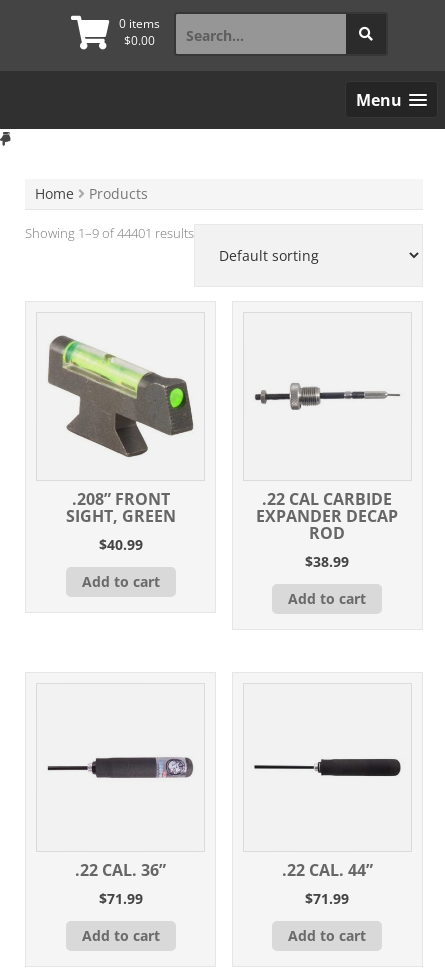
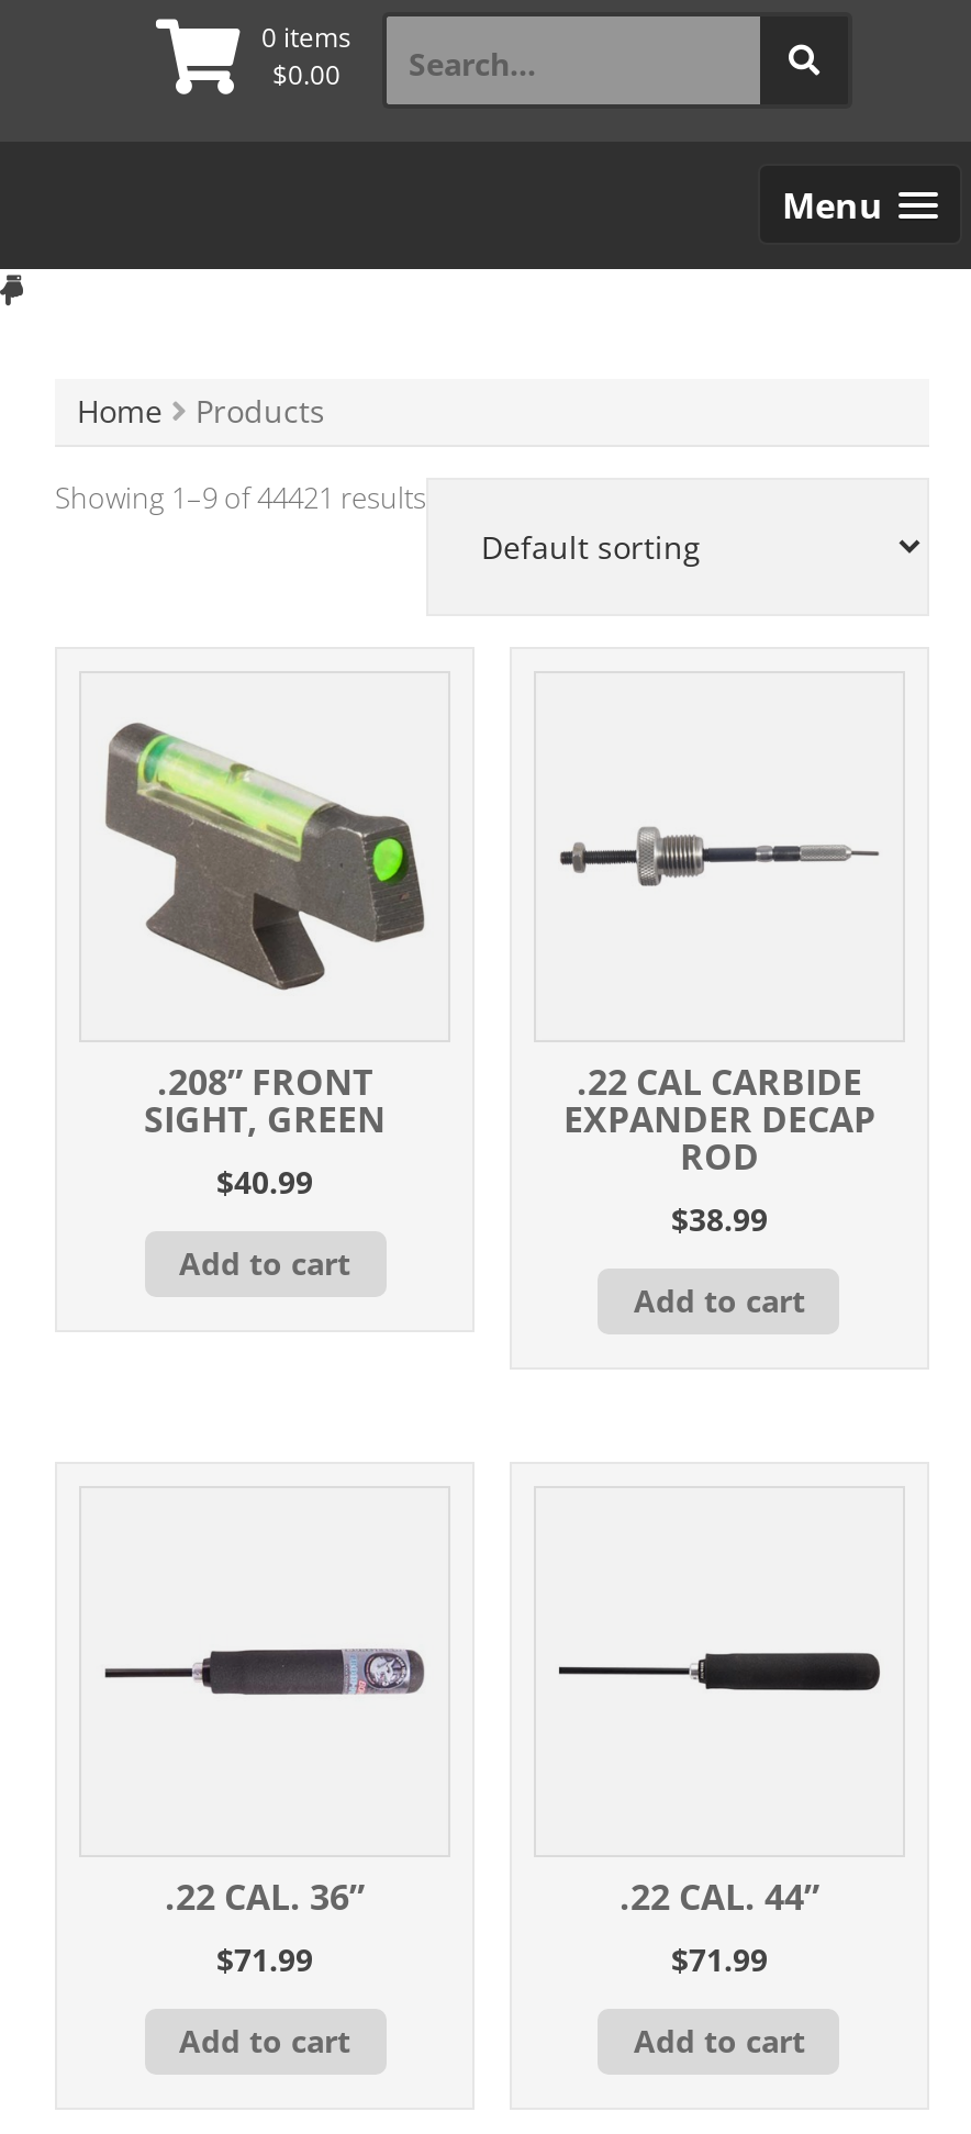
- Showing 1–9 of 44401 results
+ Showing 1–9 of 44421 results
